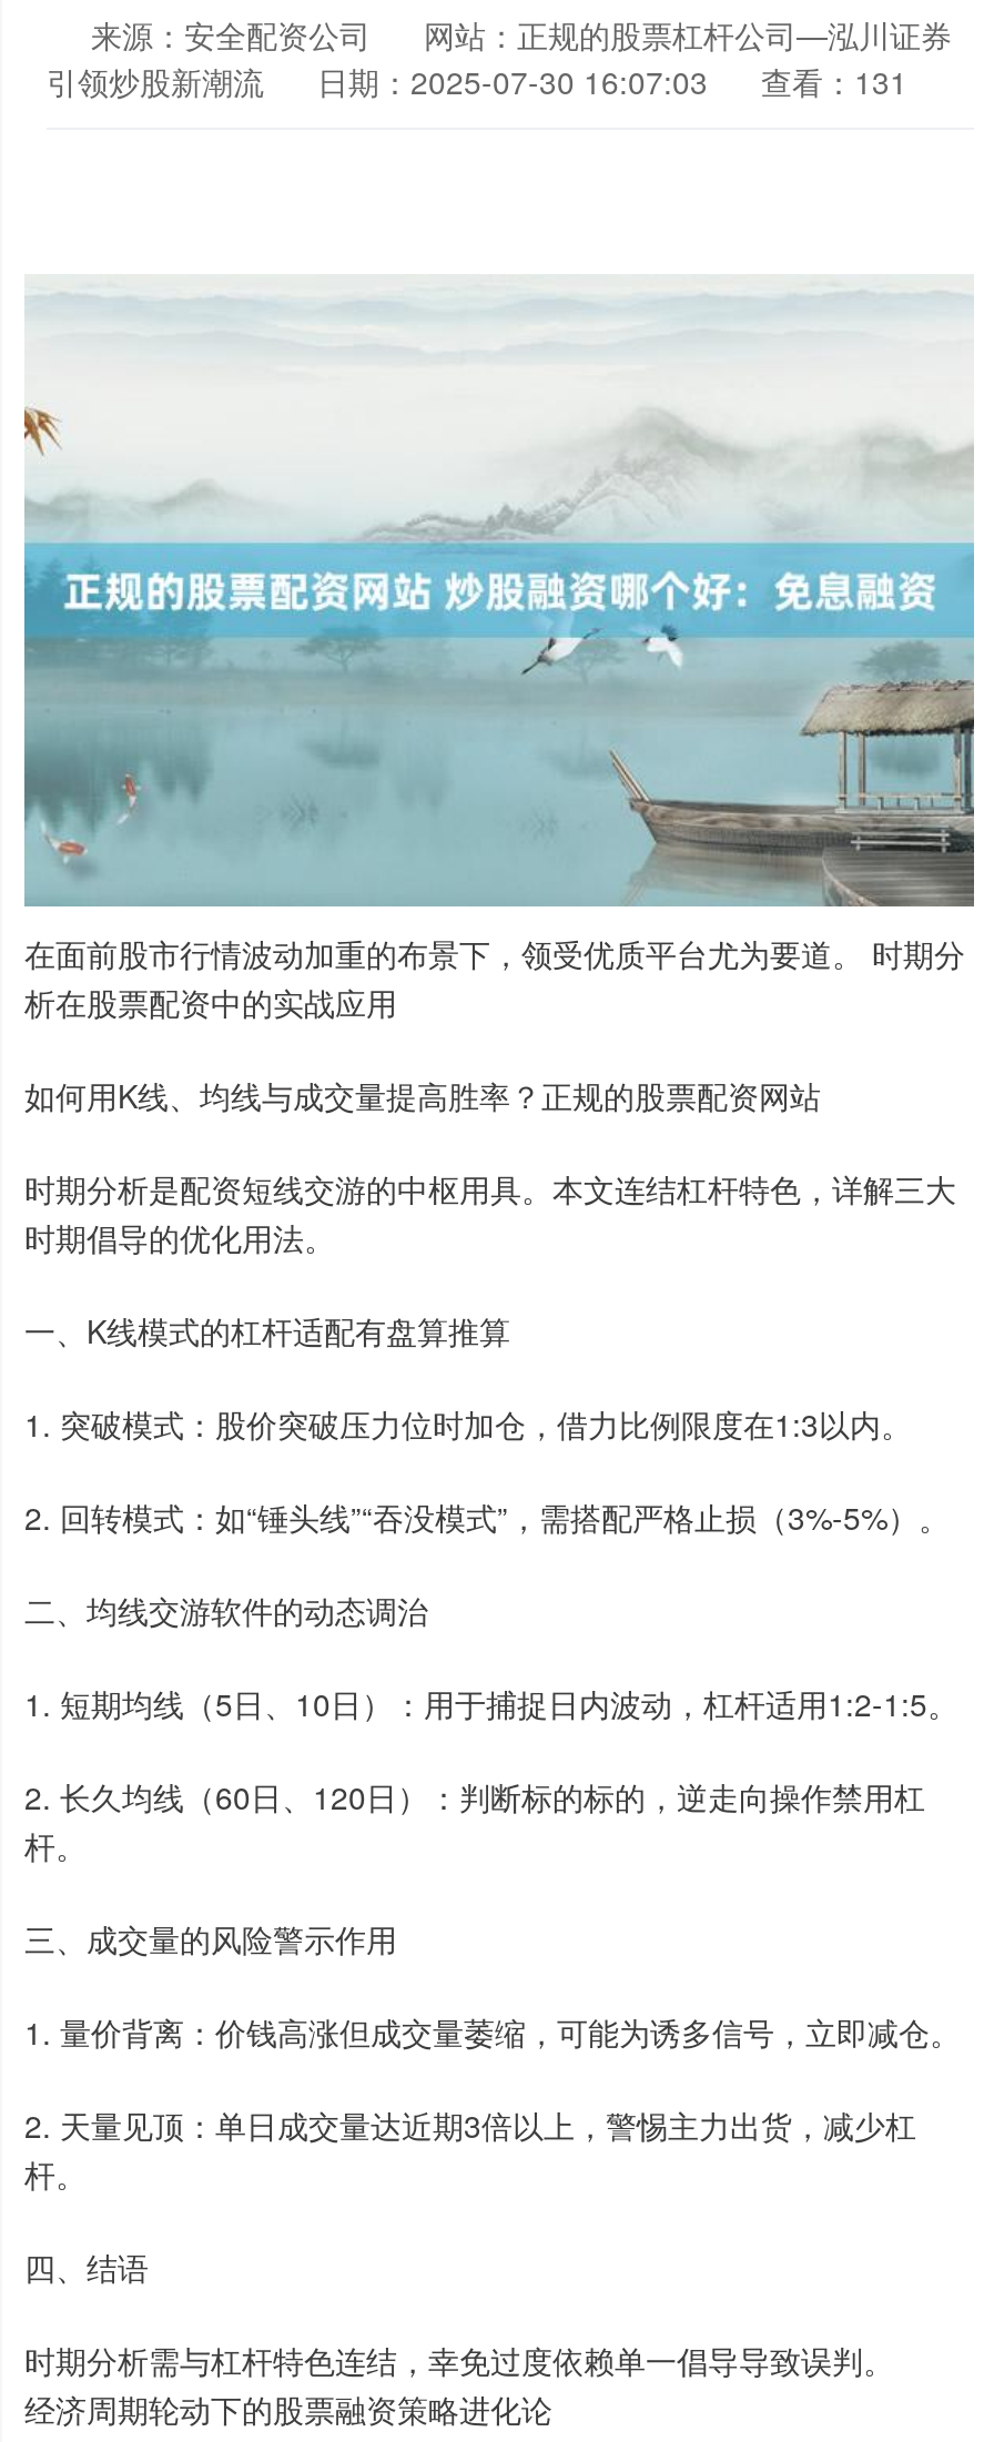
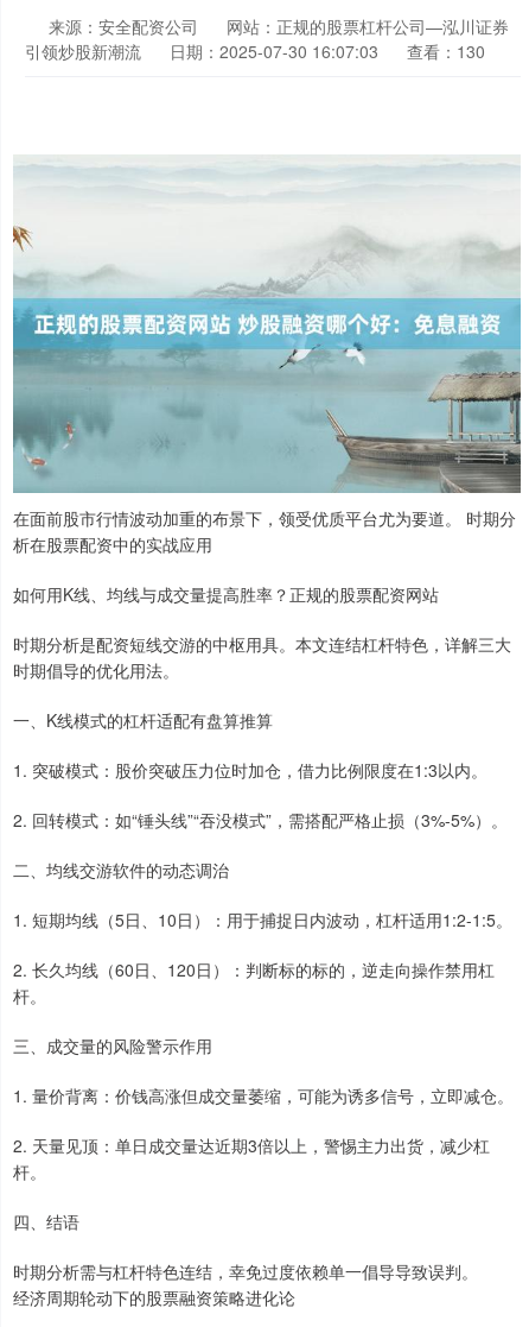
- 引领炒股新潮流 日期：2025-07-30 16:07:03 查看：131
+ 引领炒股新潮流 日期：2025-07-30 16:07:03 查看：130
